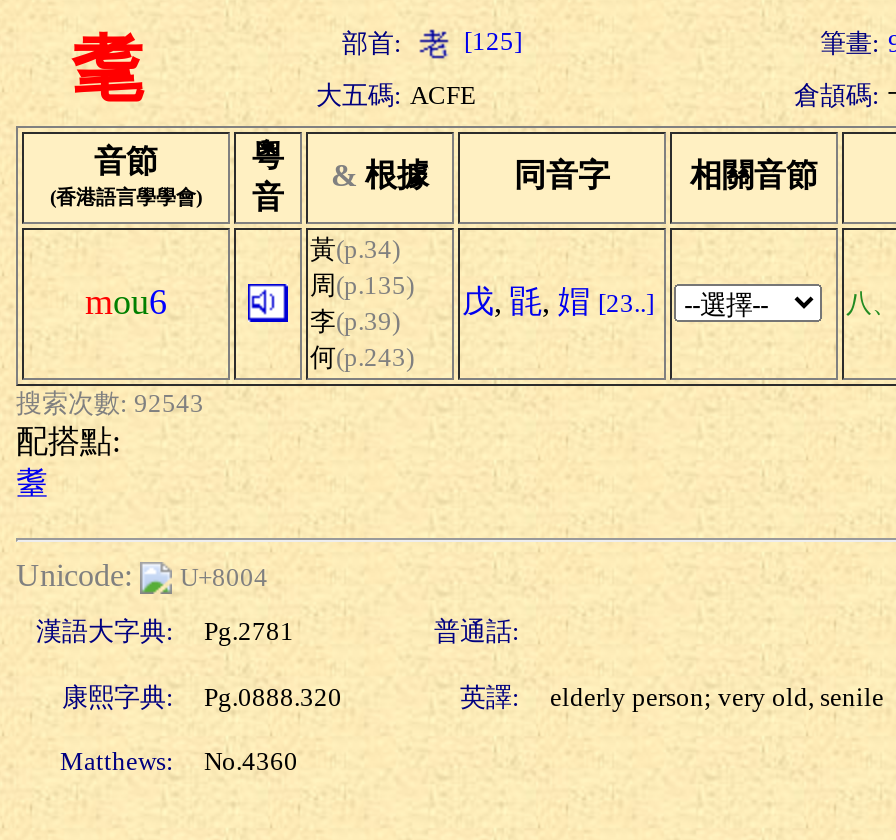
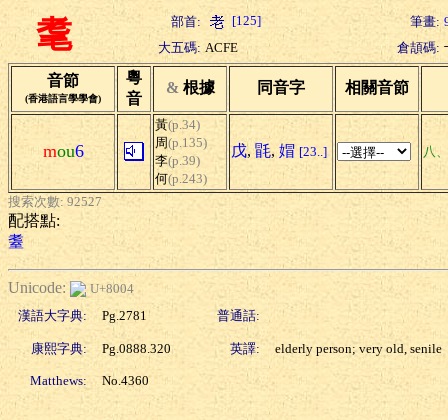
- 搜索次數: 92543
+ 搜索次數: 92527
